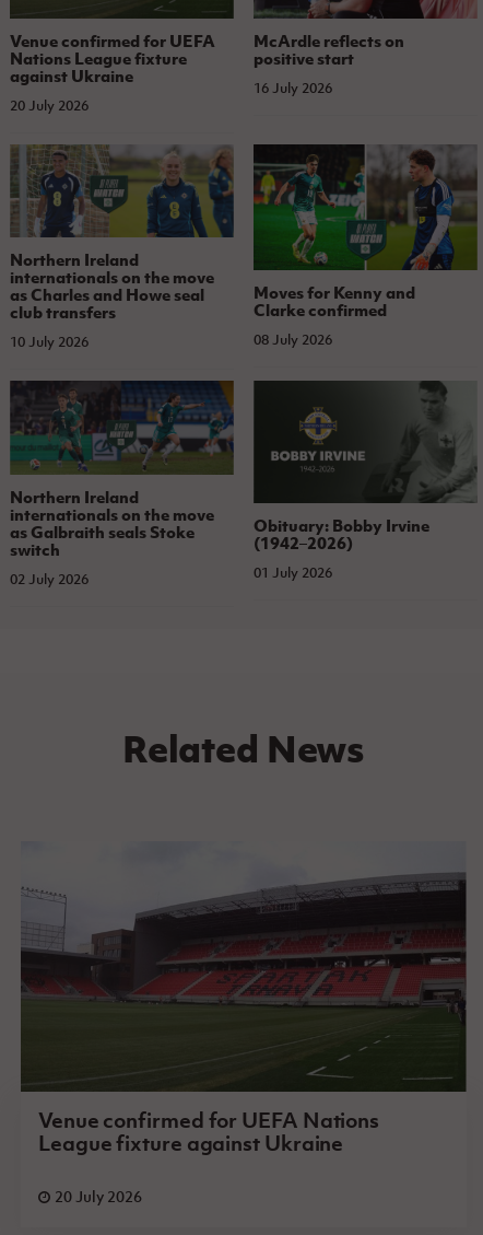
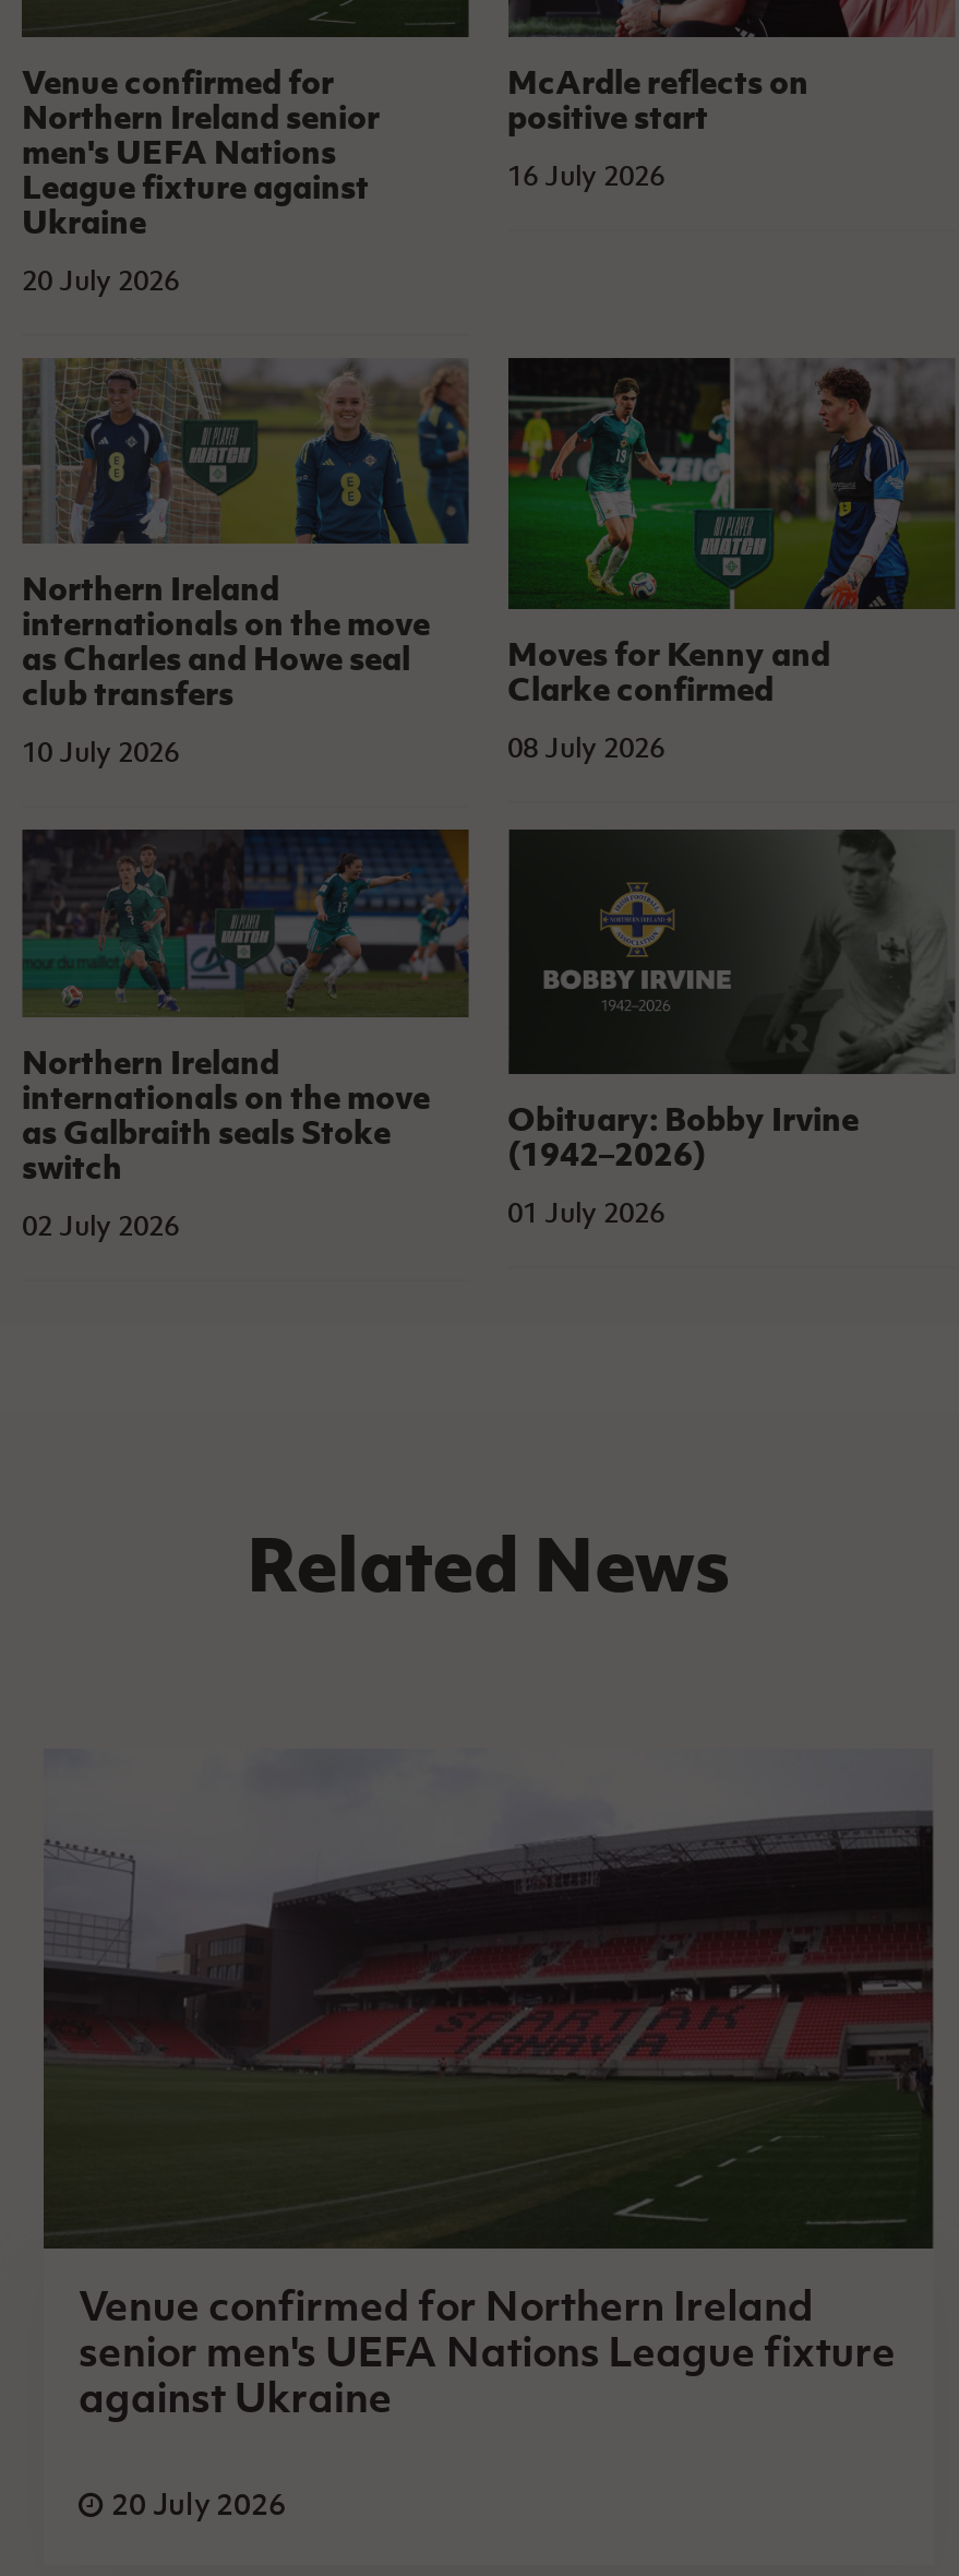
- Venue confirmed for UEFA
- Nations League fixture
+ Venue confirmed for
+ Northern Ireland senior
+ men's UEFA Nations
+ League fixture against
+ Ukraine

moved down: against Ukraine

- Venue confirmed for UEFA Nations
- League fixture against Ukraine
+ Venue confirmed for Northern Ireland
+ senior men's UEFA Nations League fixture
